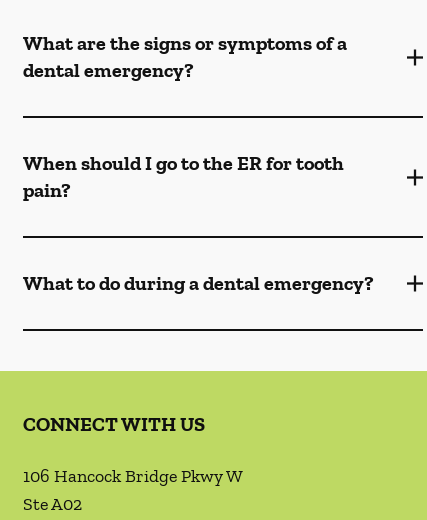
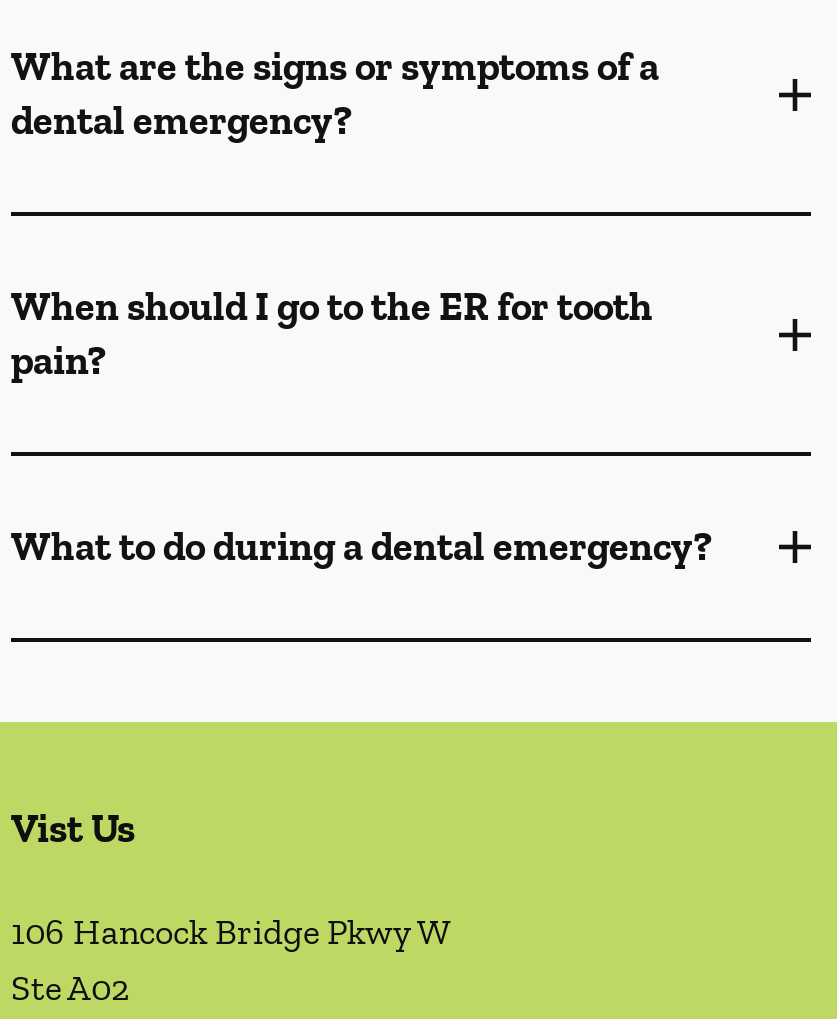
- CONNECT WITH US
+ Vist Us
